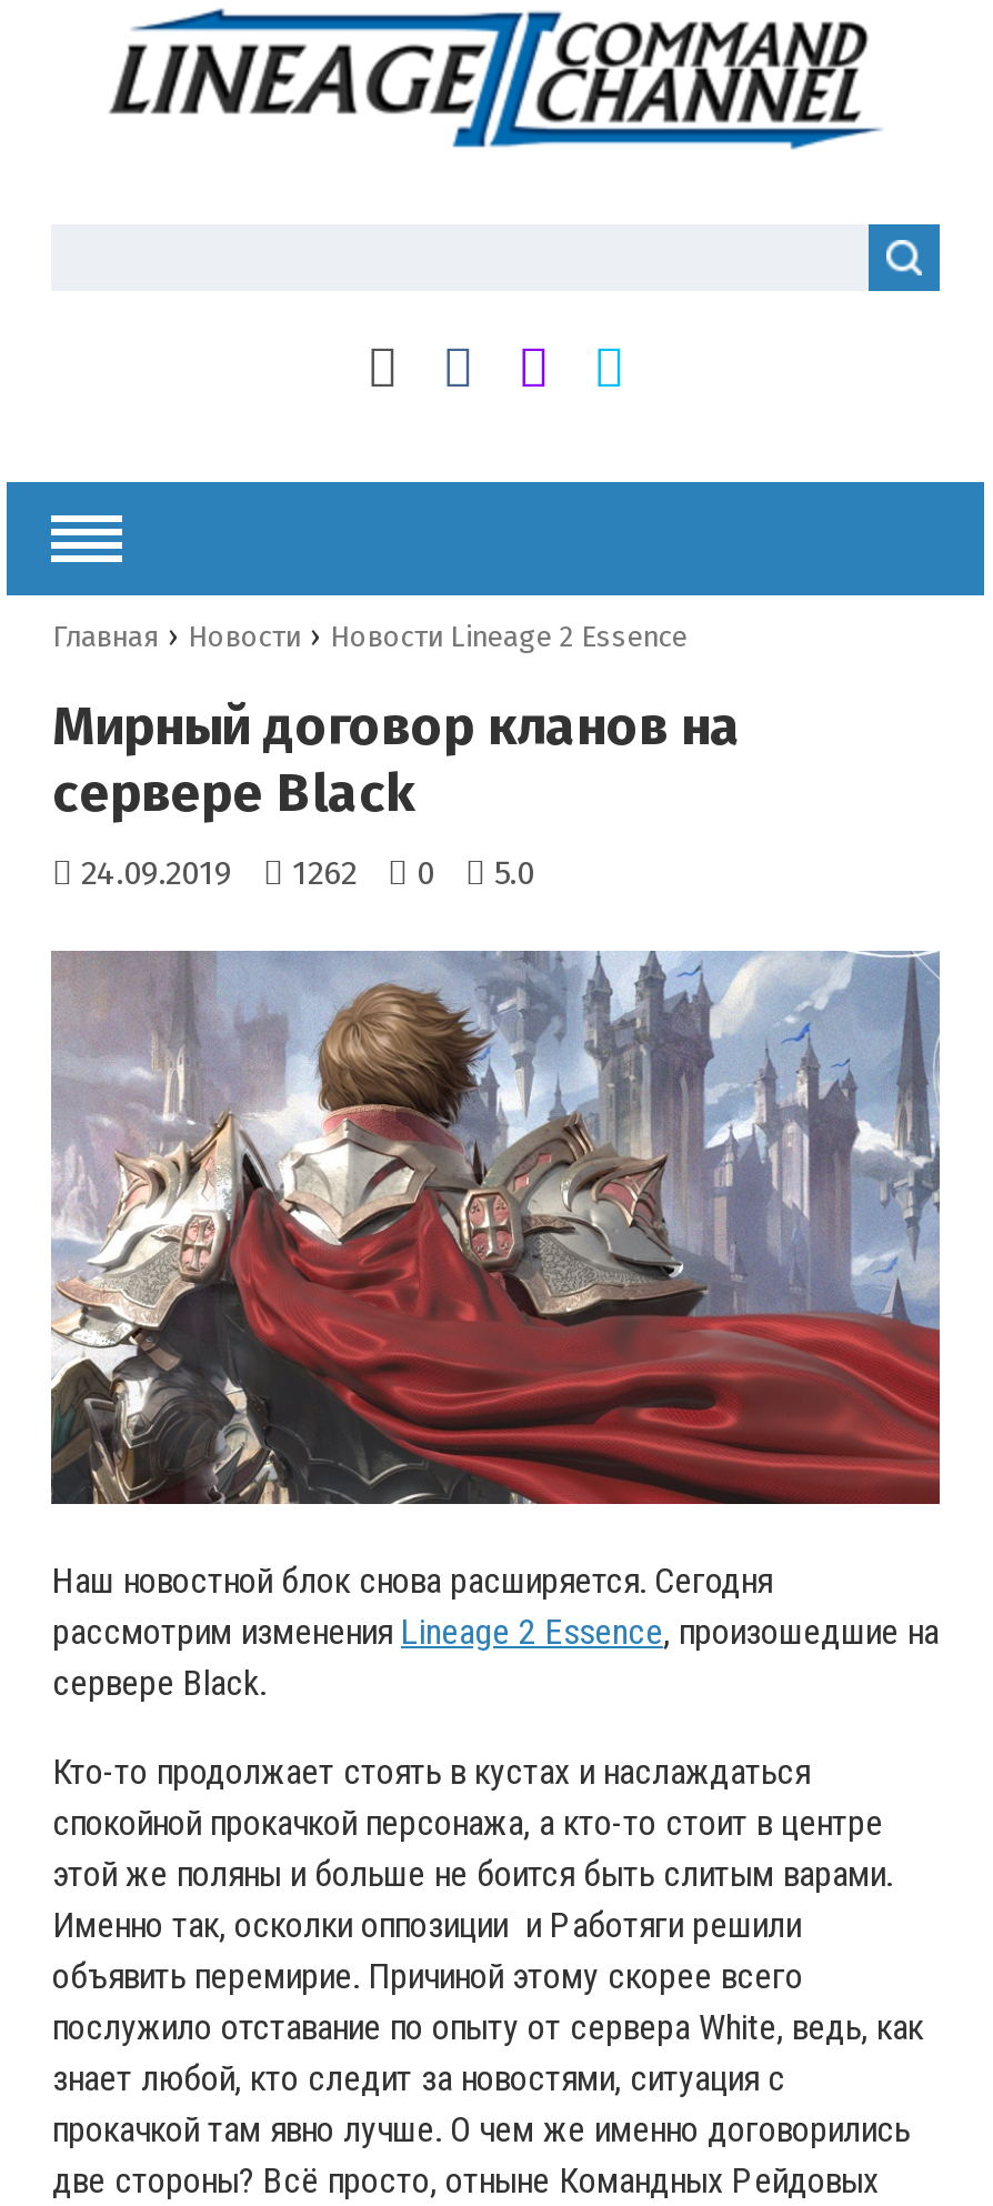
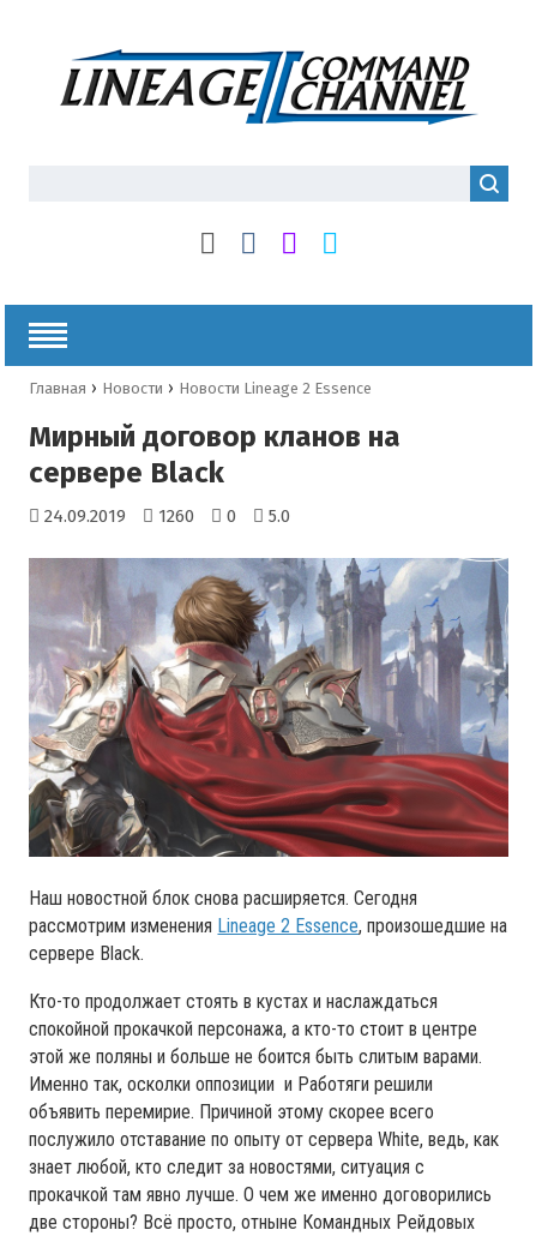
- 24.09.2019 1262 0 5.0
+ 24.09.2019 1260 0 5.0
